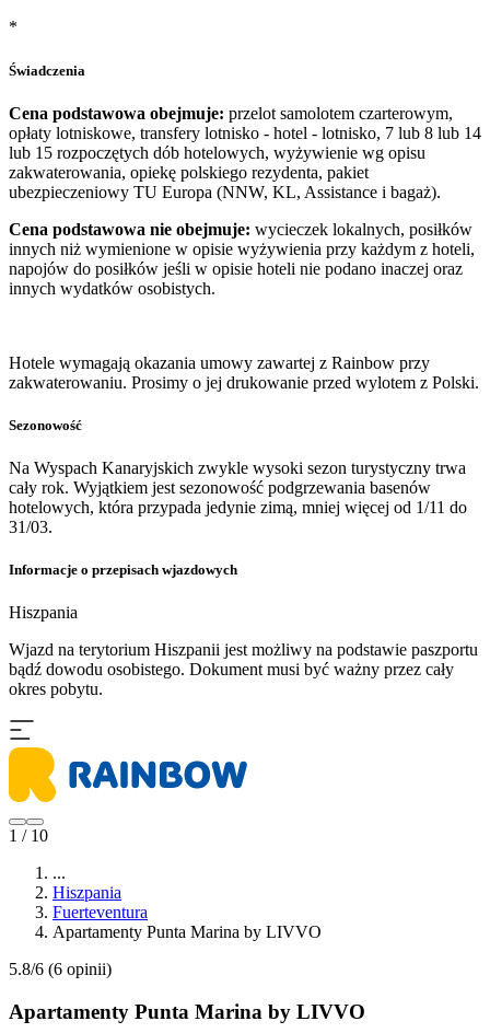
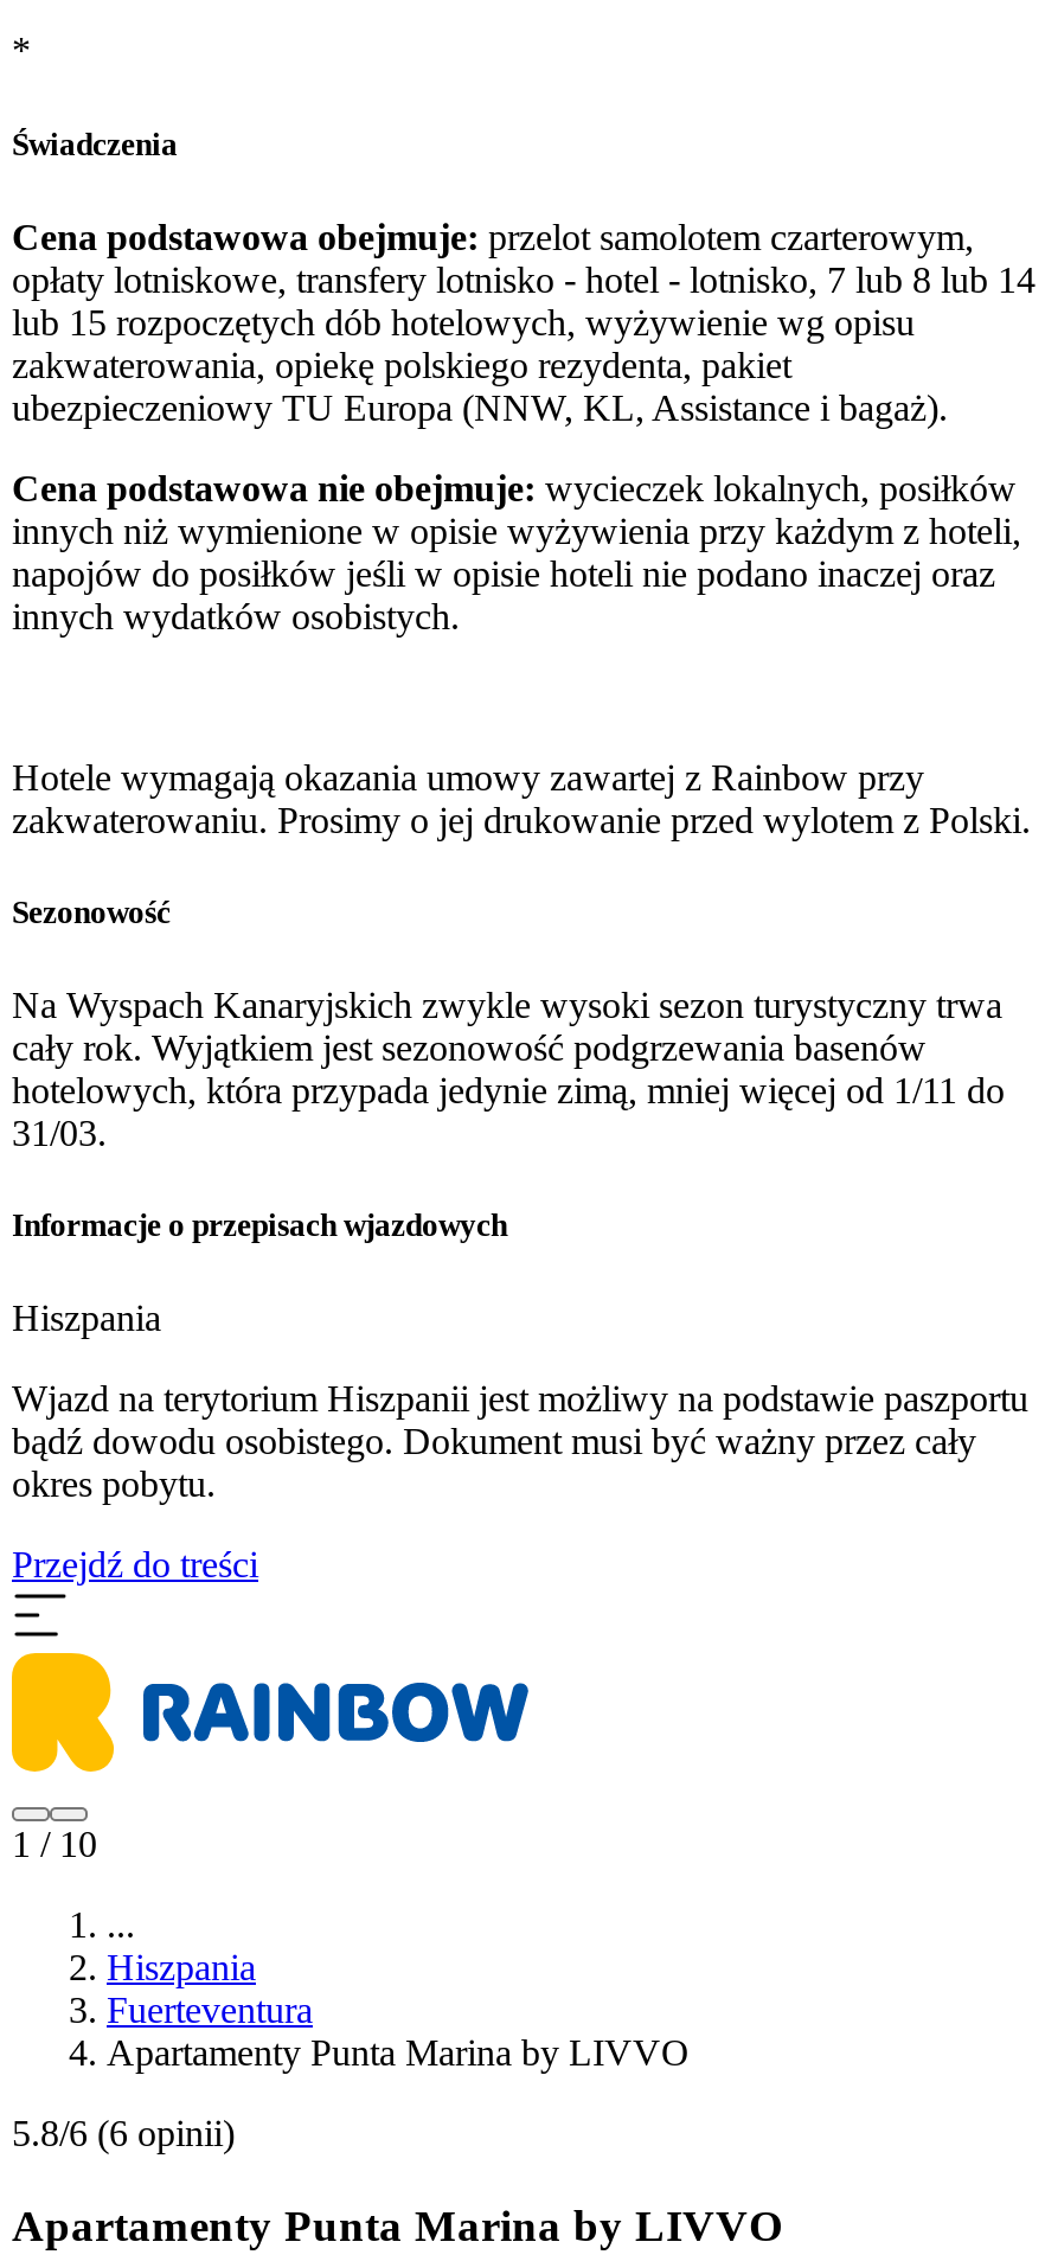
+ Przejdź do treści
